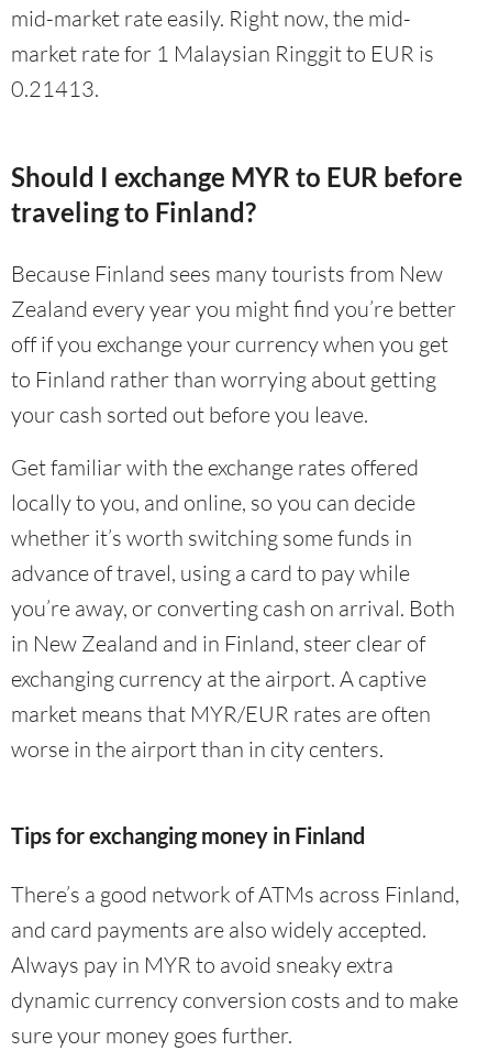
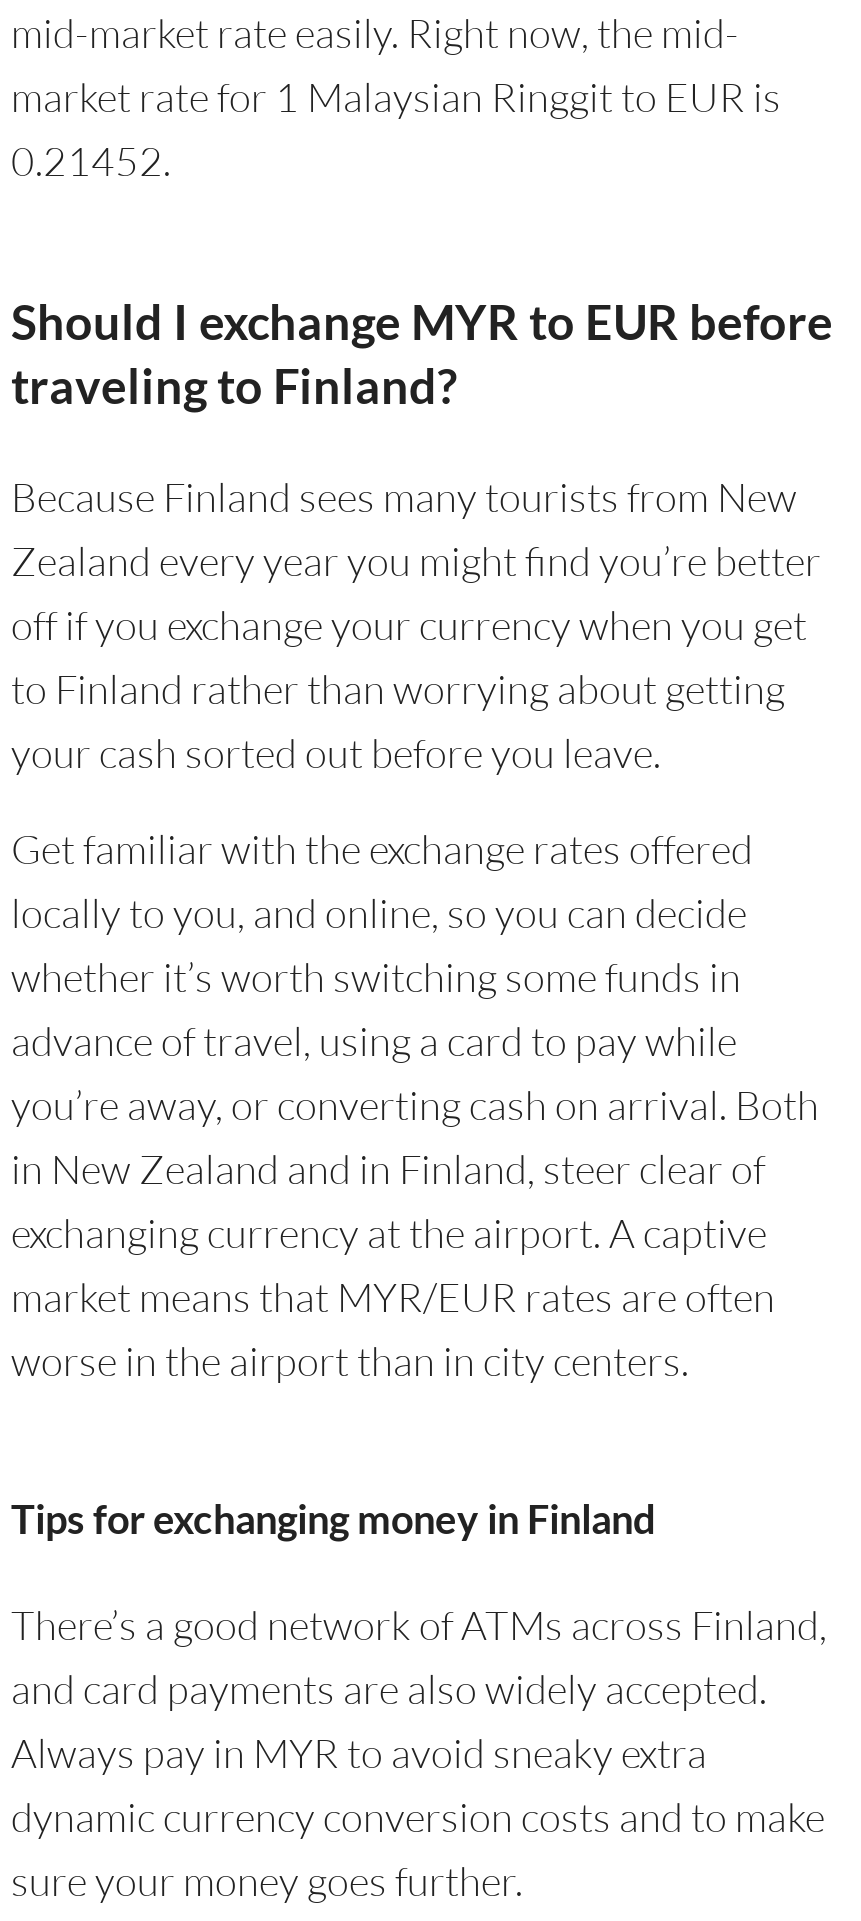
- 0.21413.
+ 0.21452.
